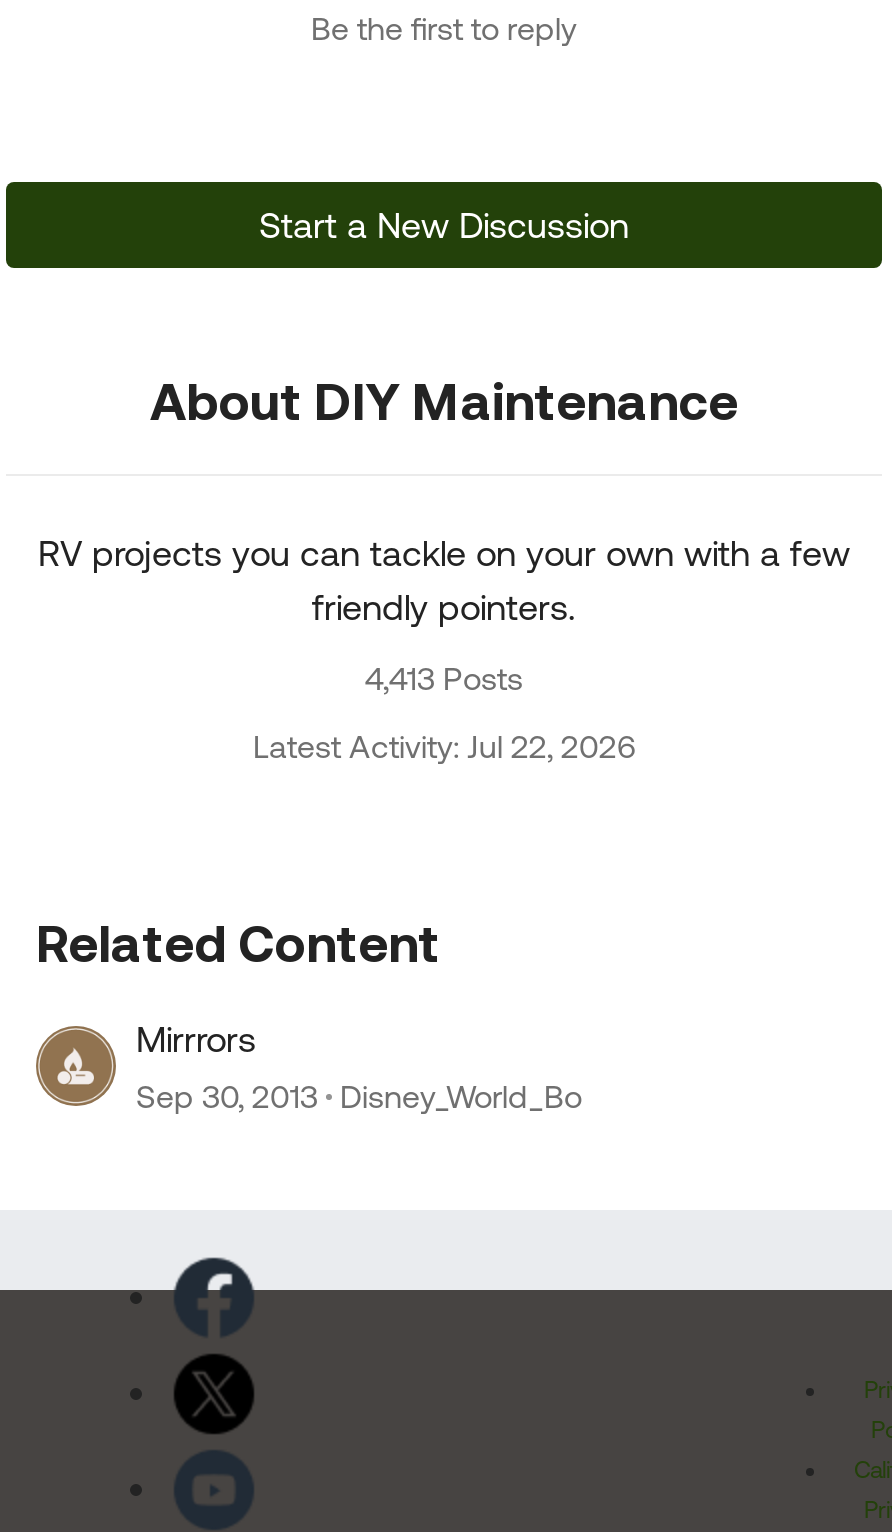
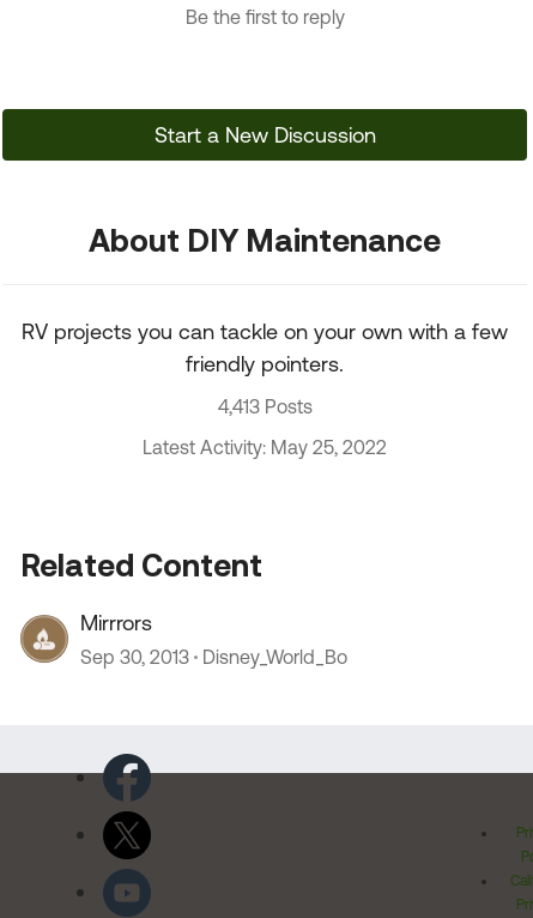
- Latest Activity: Jul 22, 2026
+ Latest Activity: May 25, 2022
